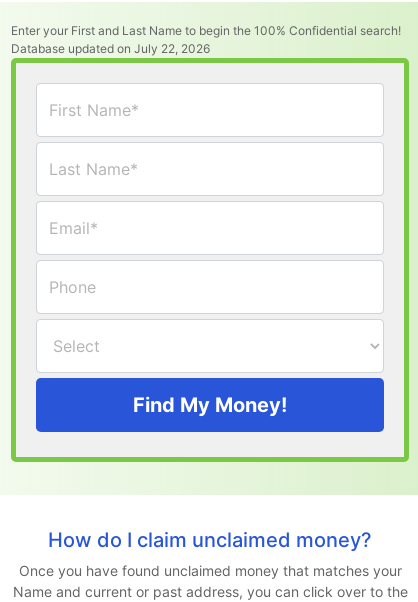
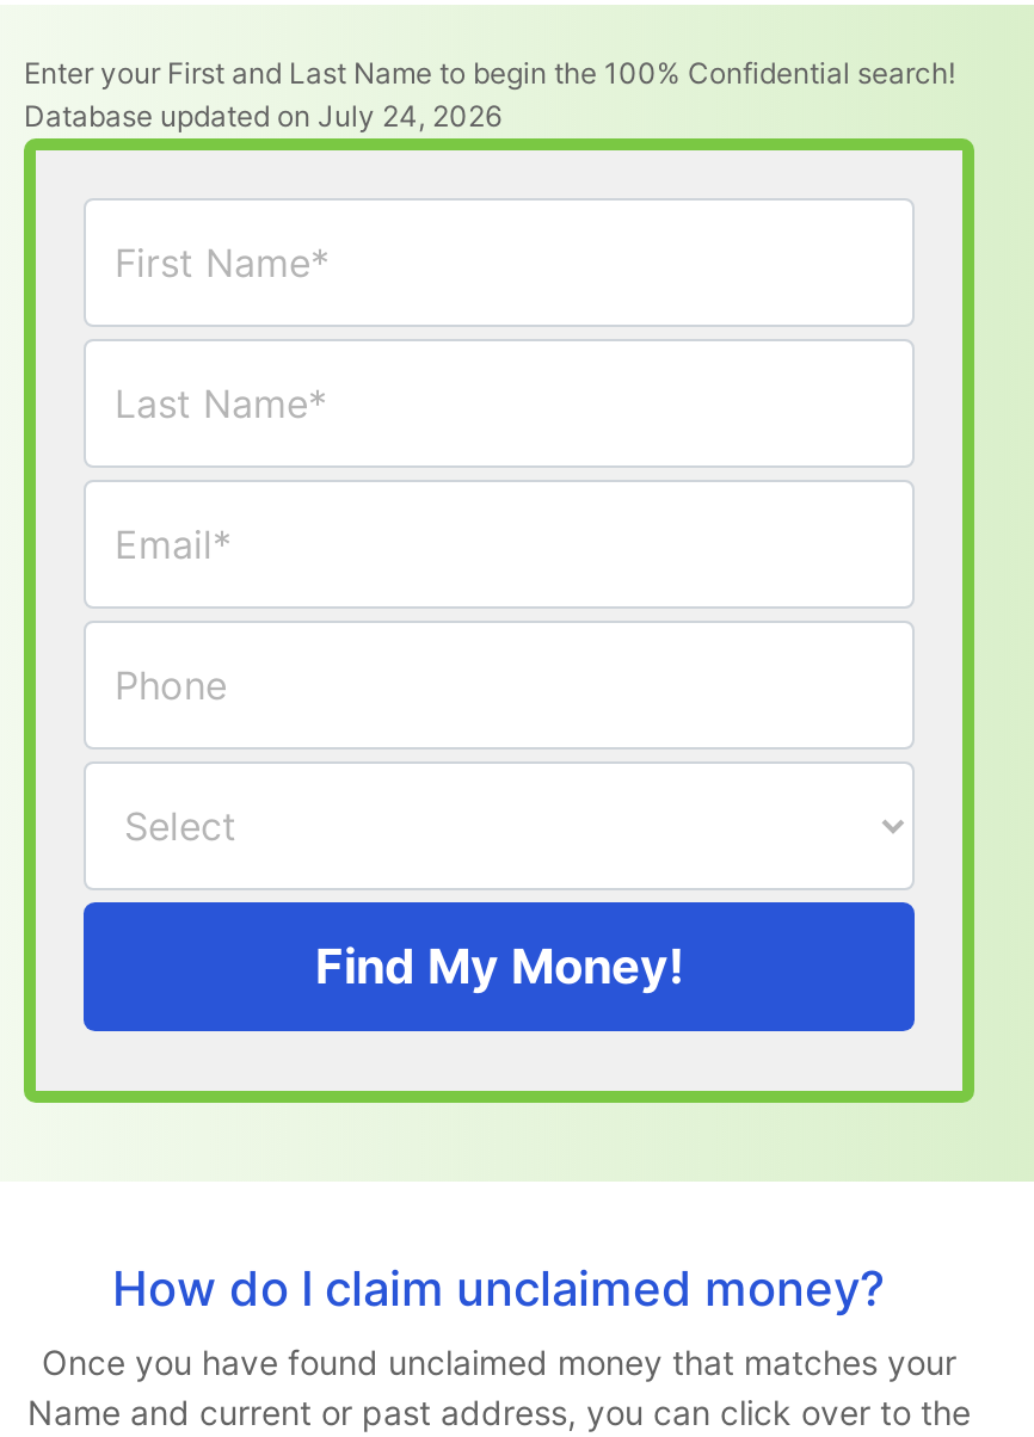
- Database updated on July 22, 2026
+ Database updated on July 24, 2026
